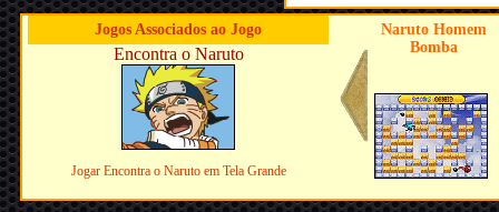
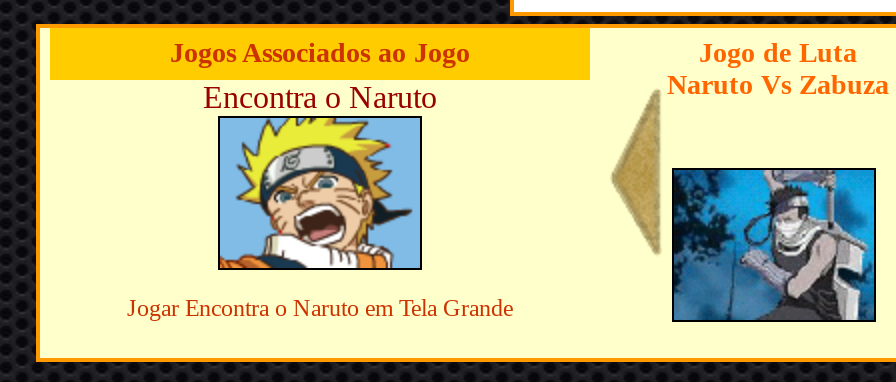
- Naruto Homem
- Bomba
+ Jogo de Luta
+ Naruto Vs Zabuza

- [image]
+ [image]
